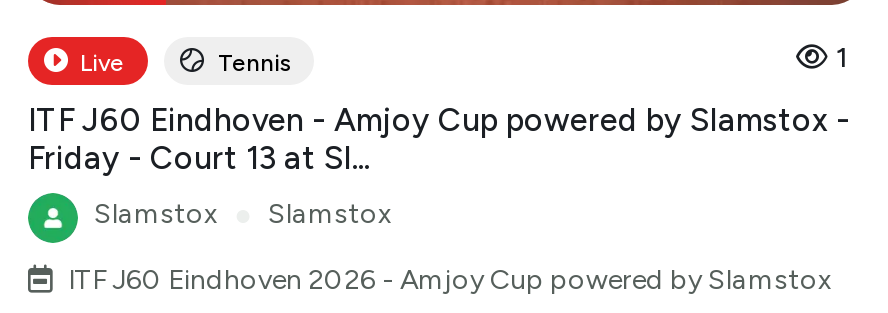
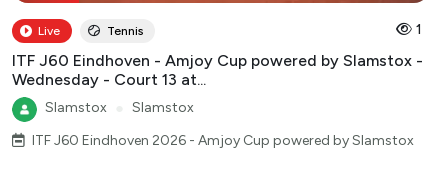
- Friday - Court 13 at Sl...
+ Wednesday - Court 13 at...
